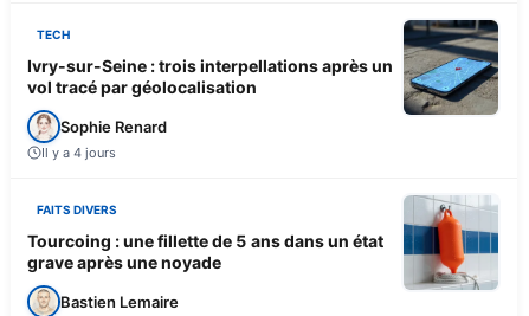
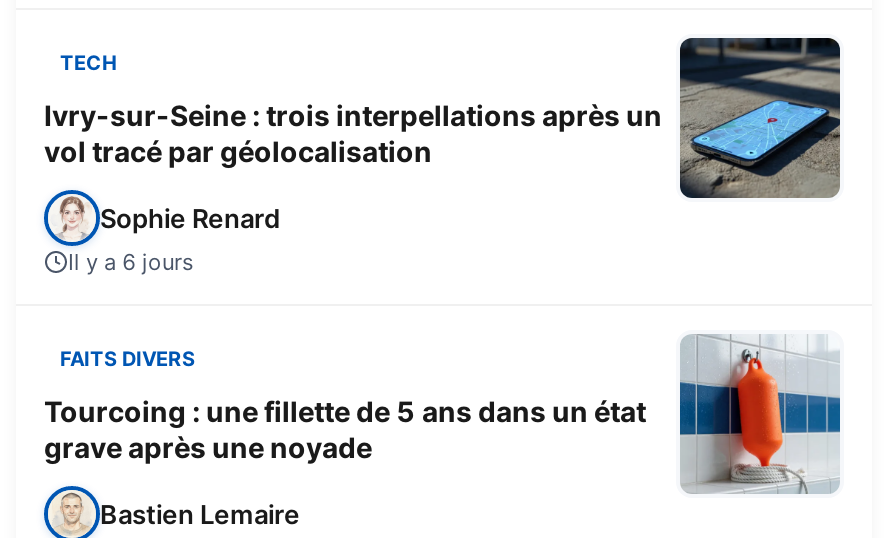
- Il y a 4 jours
+ Il y a 6 jours
